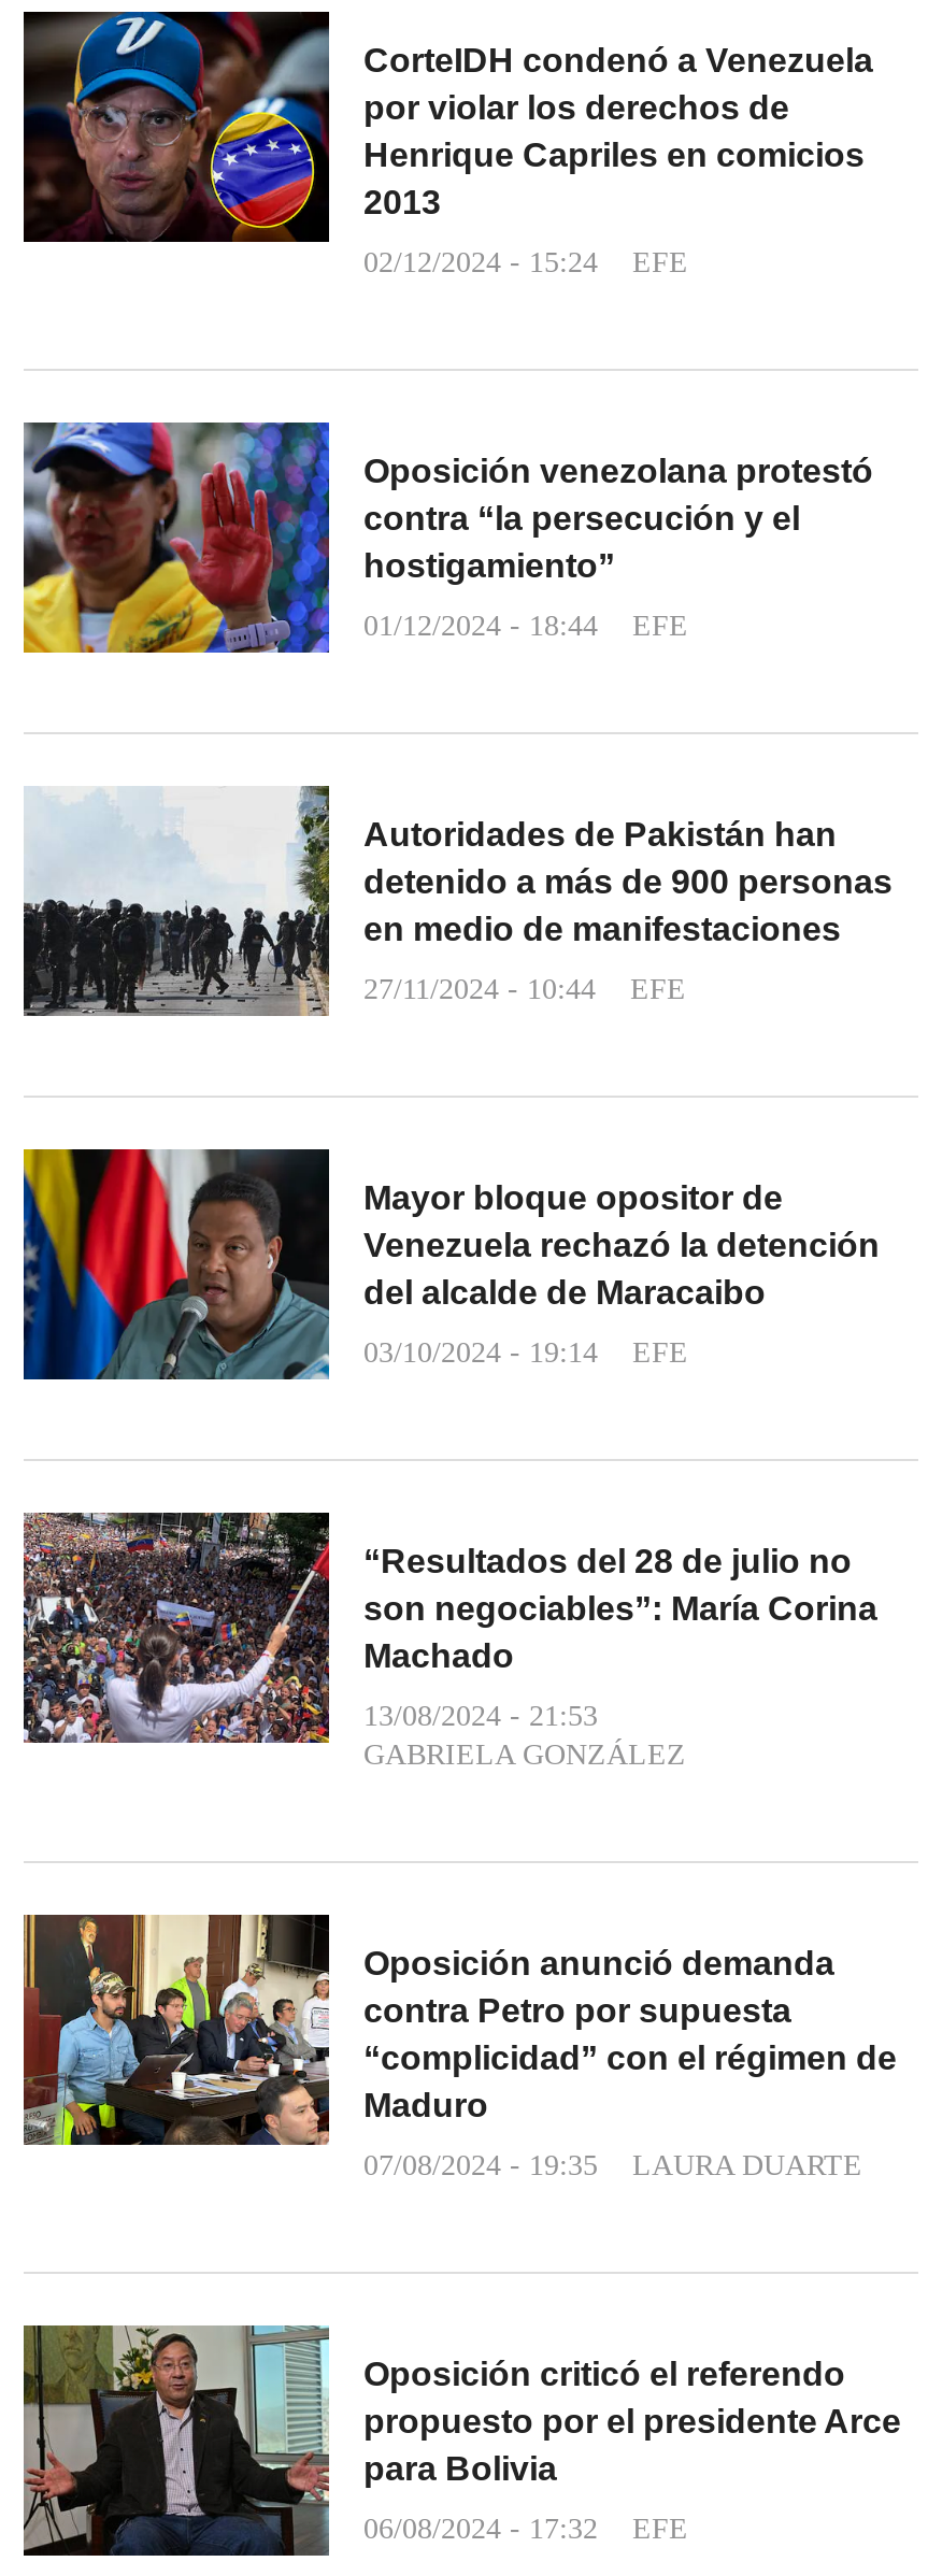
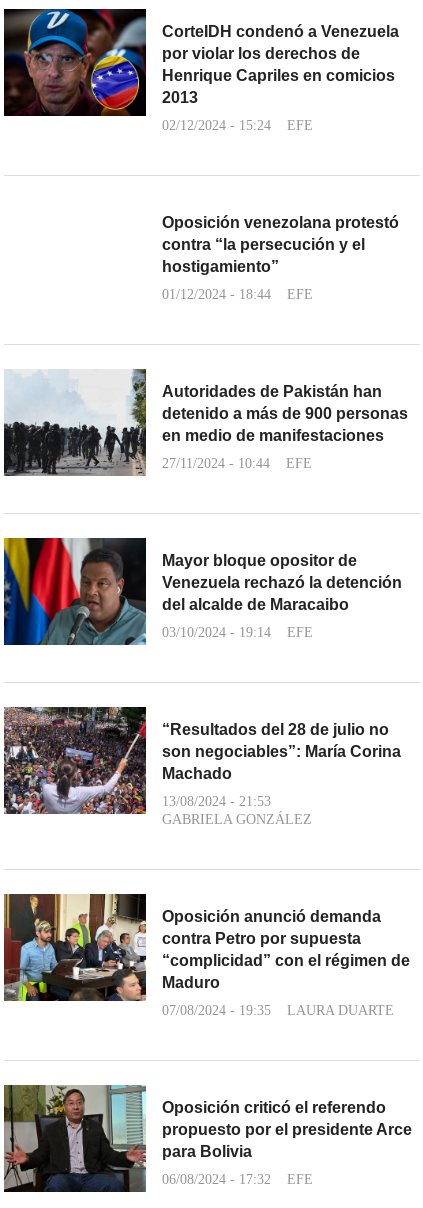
- [image]
